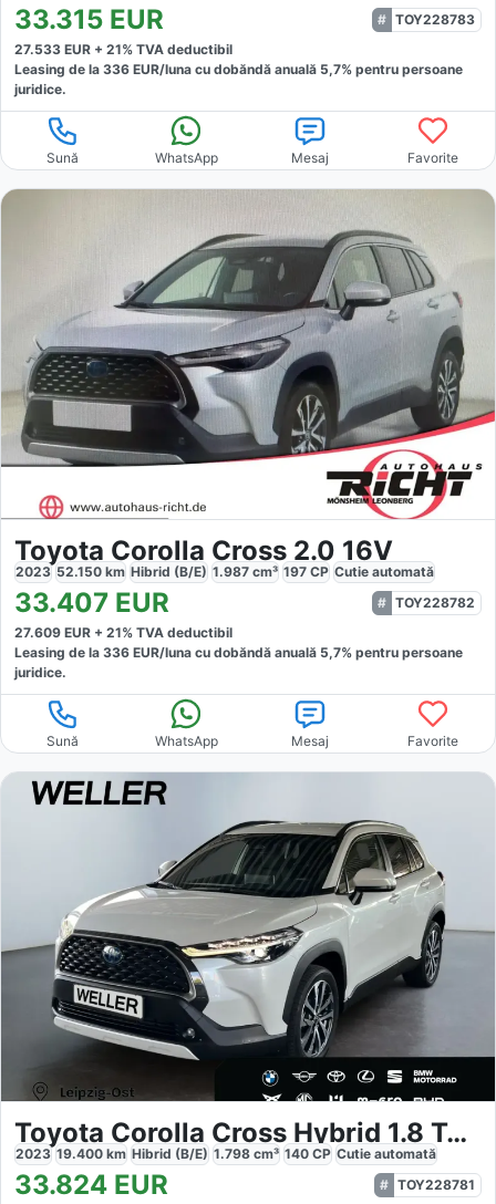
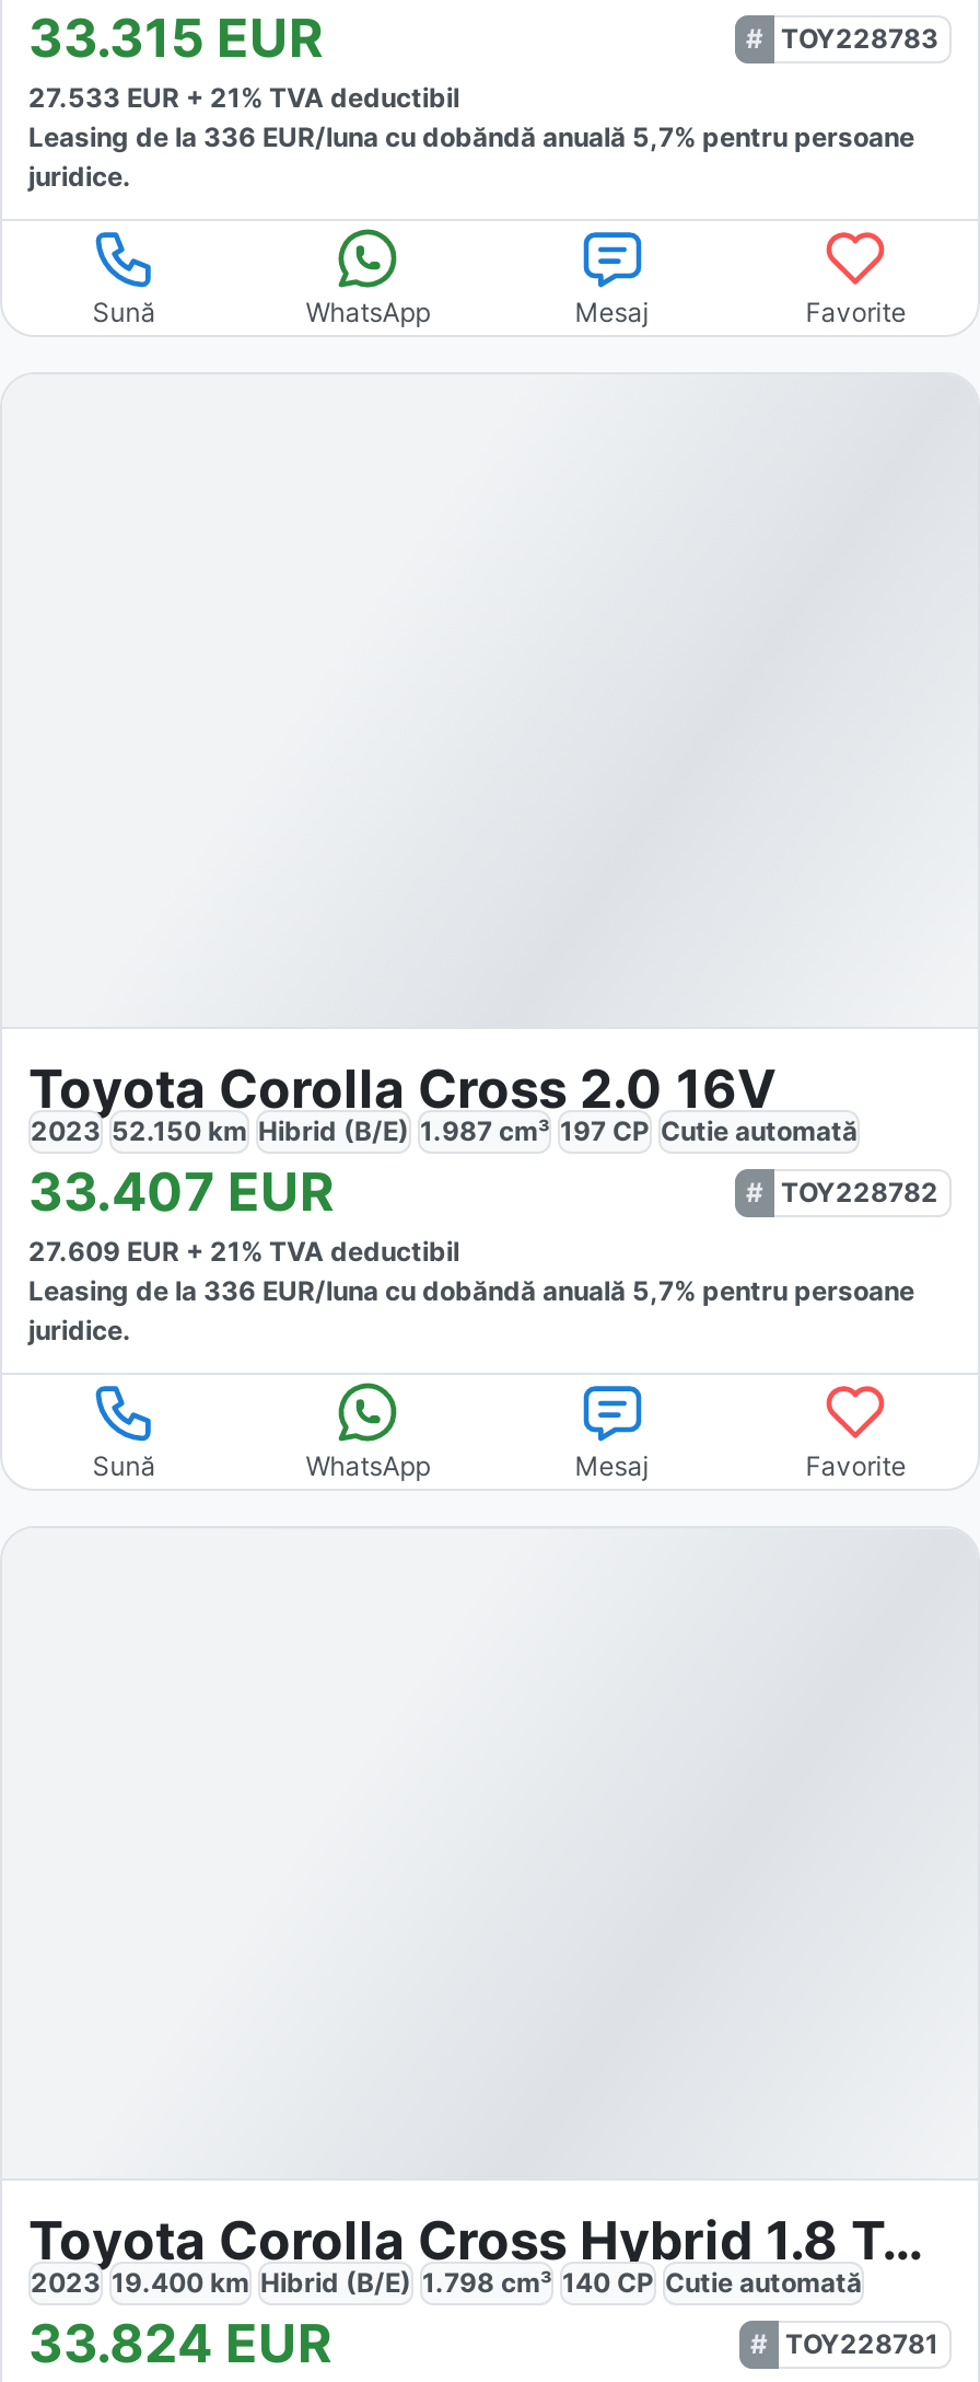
- [image]

- [image]
